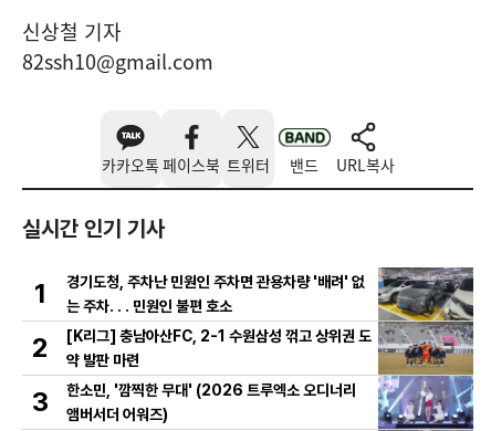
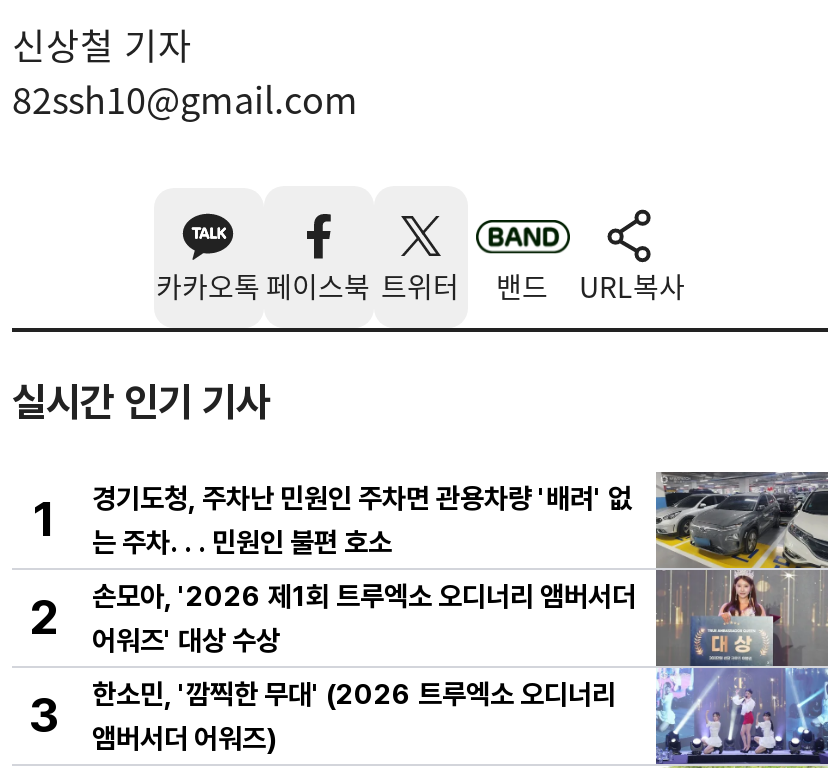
- [image]
- [K리그] 충남아산FC, 2-1 수원삼성 꺾고 상위권 도
- 약 발판 마련
+ [image]
+ 손모아, '2026 제1회 트루엑소 오디너리 앰버서더
+ 어워즈' 대상 수상
